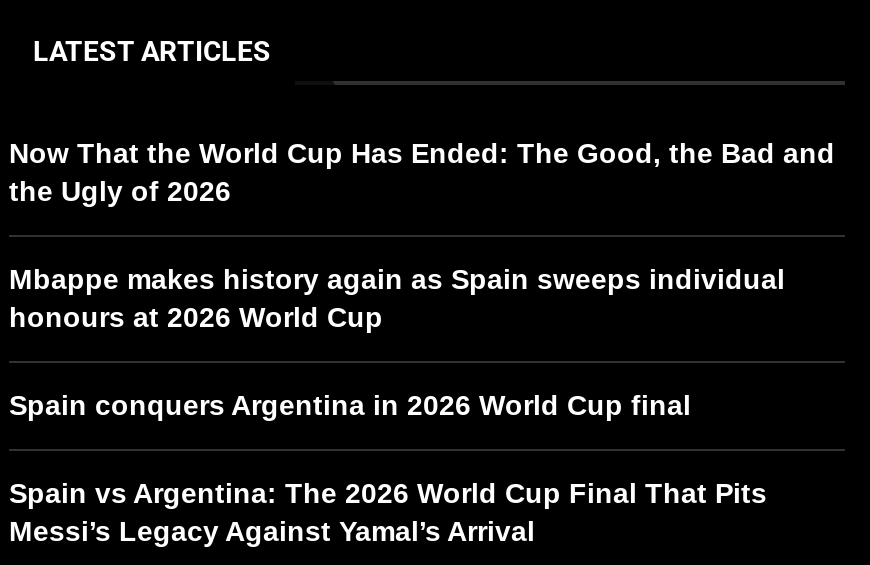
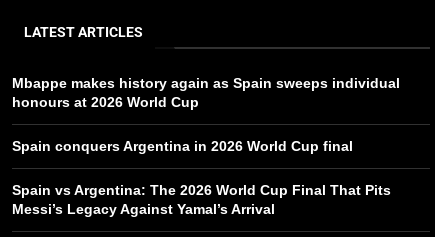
- Now That the World Cup Has Ended: The Good, the Bad and
- the Ugly of 2026
